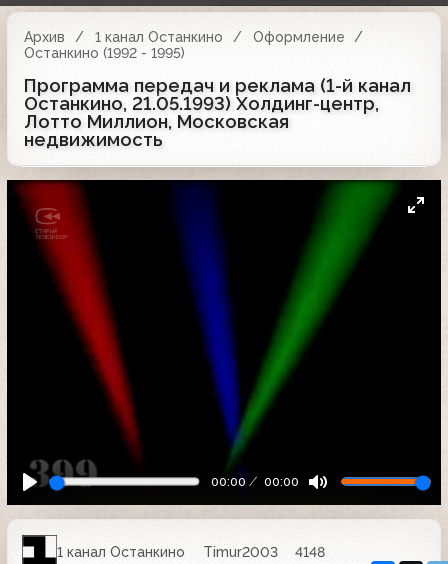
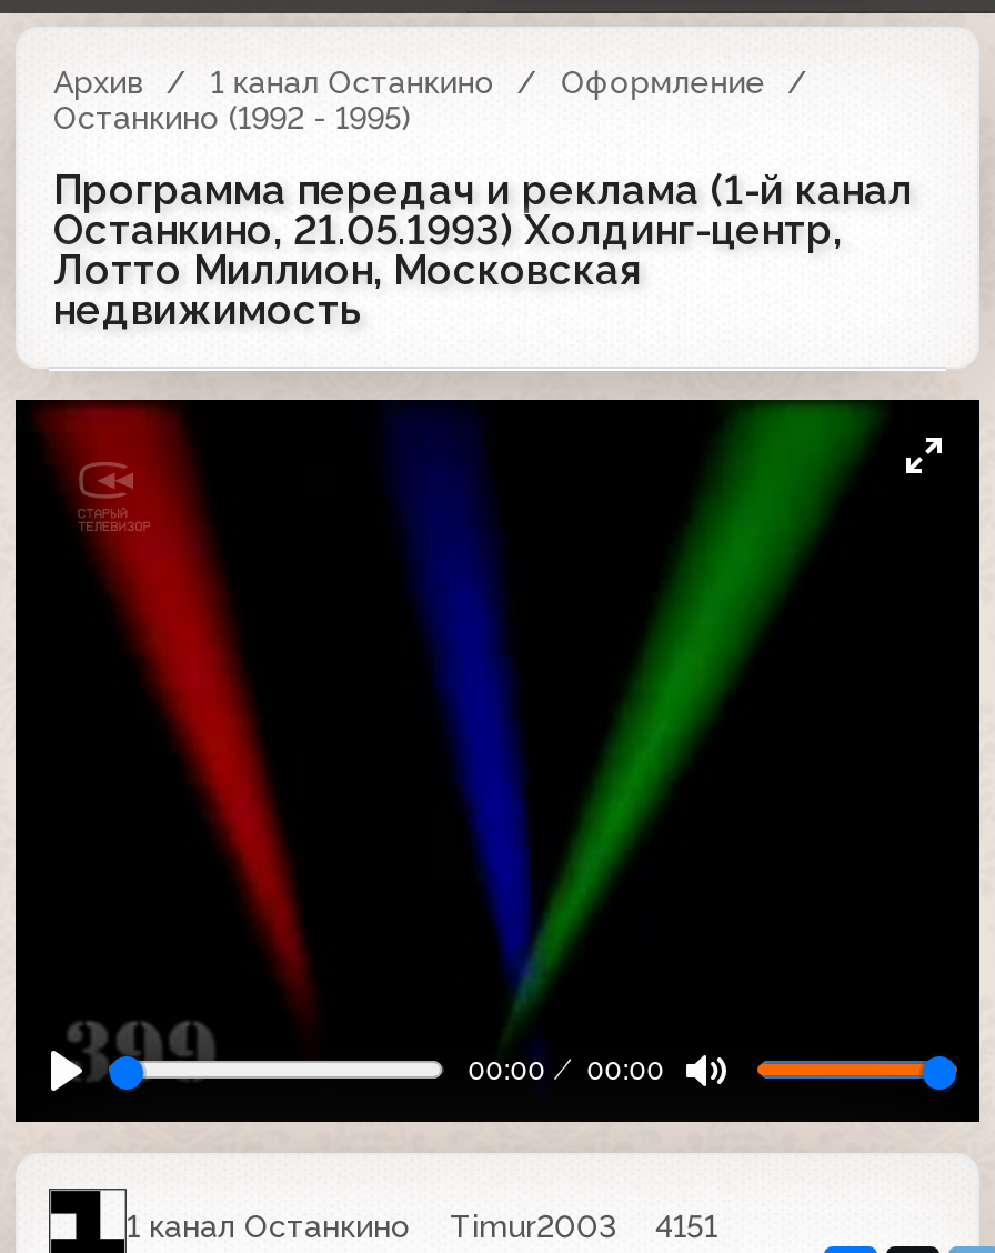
- 4148
+ 4151
